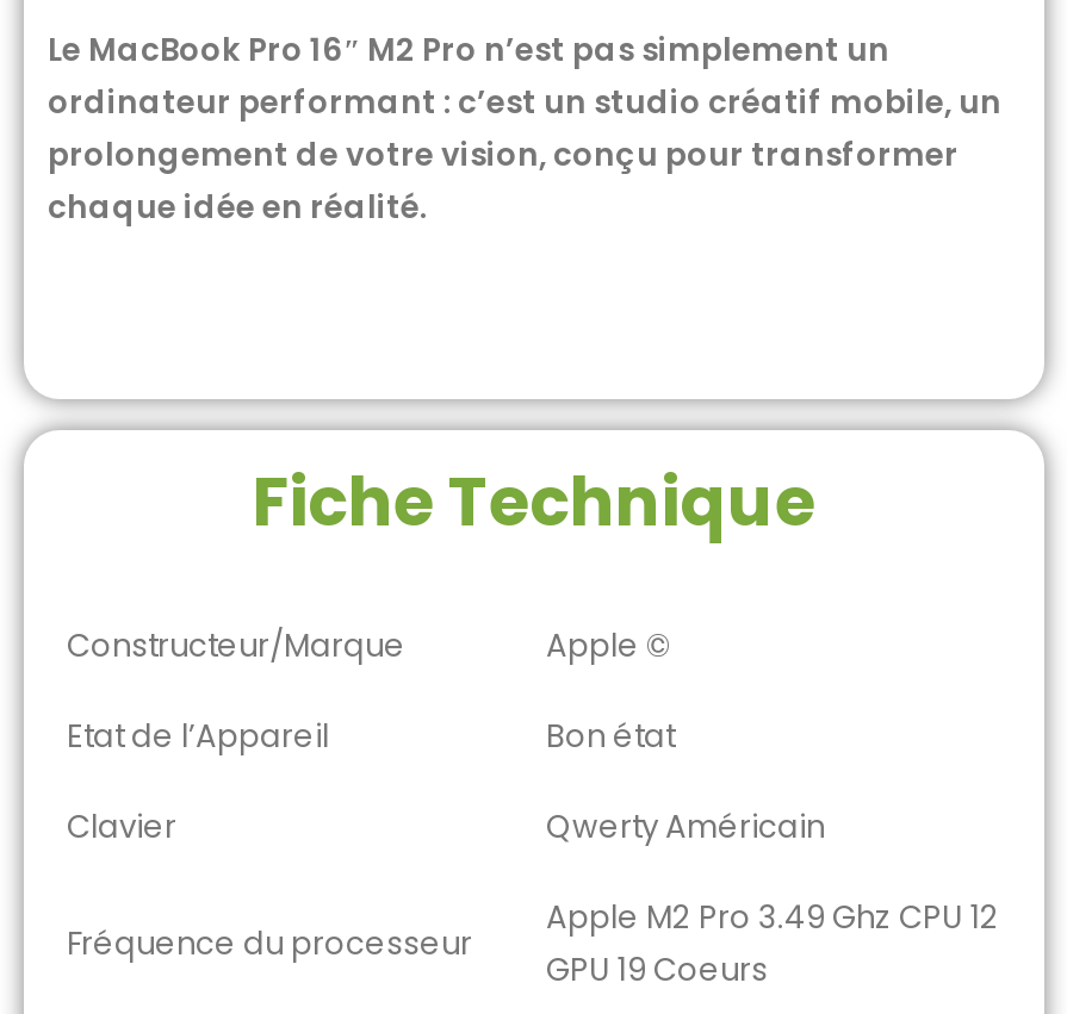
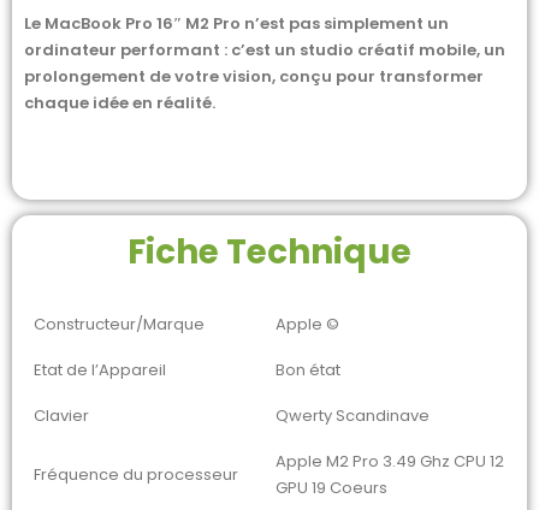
- Qwerty Américain
+ Qwerty Scandinave
